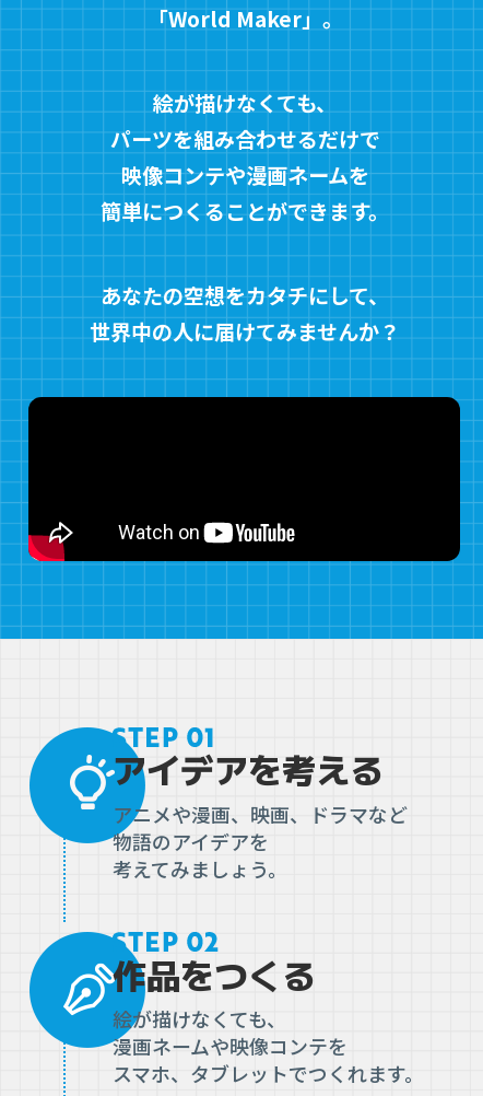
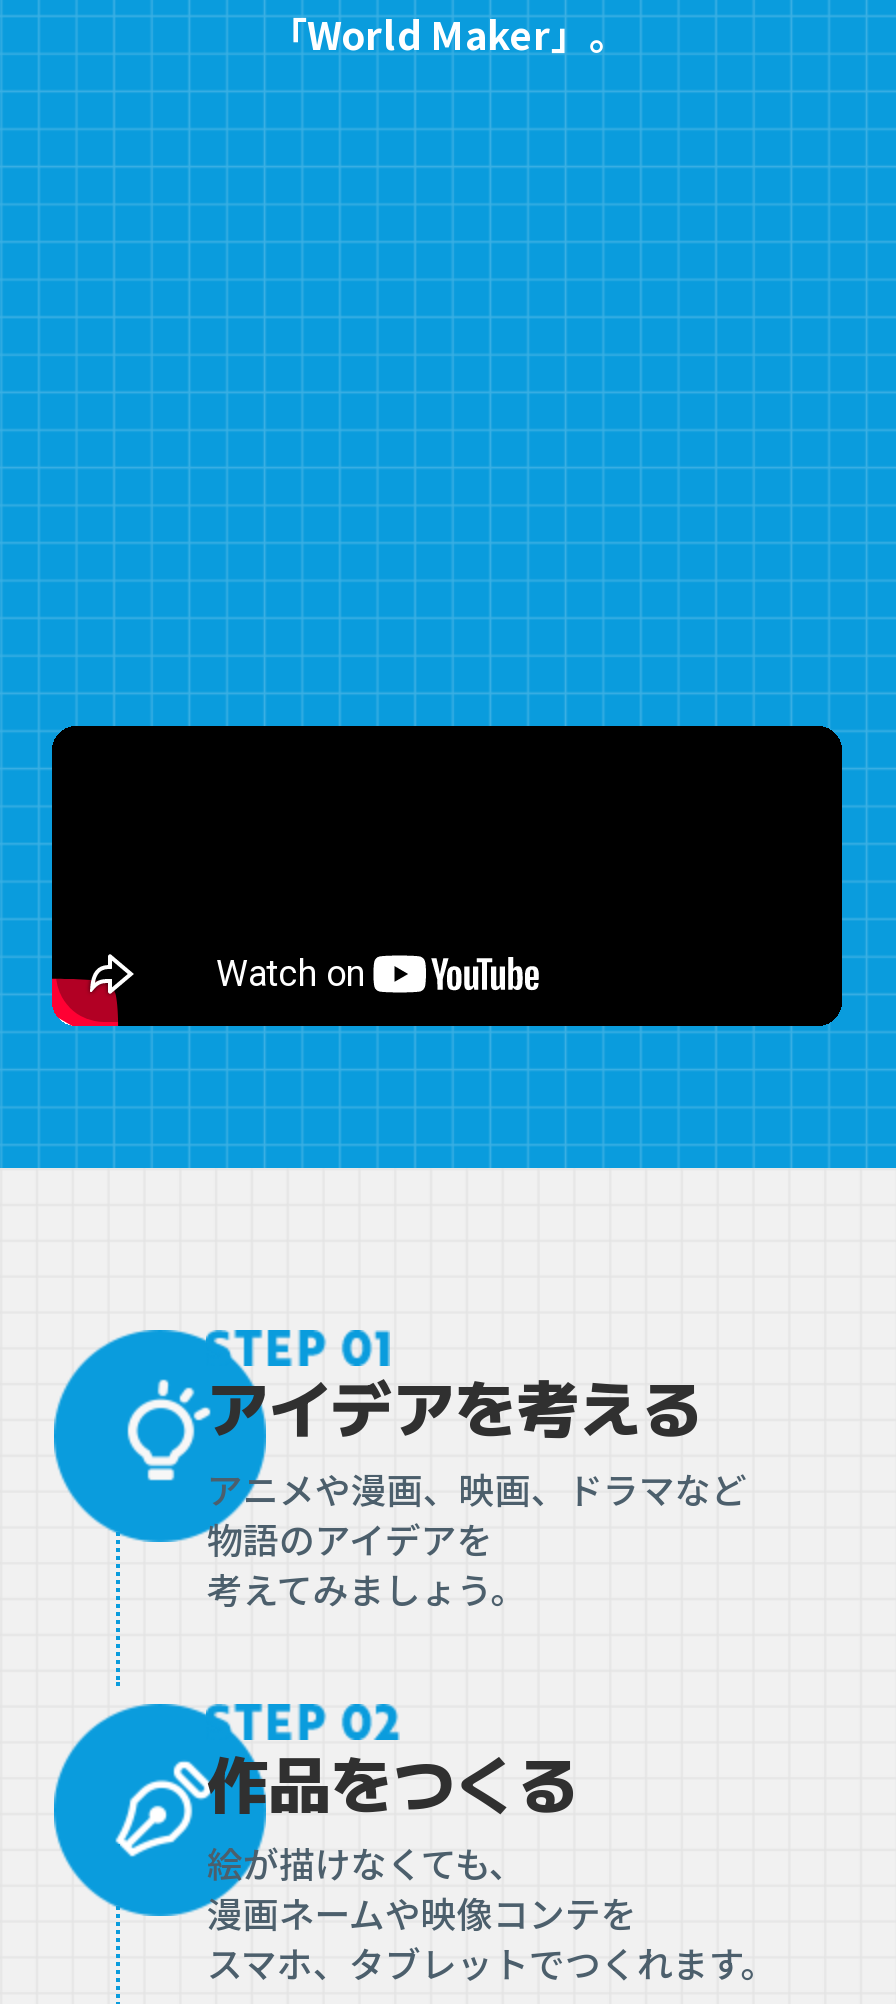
- 絵が描けなくても、
- パーツを組み合わせるだけで
- 映像コンテや漫画ネームを
- 簡単につくることができます。
- あなたの空想をカタチにして、
- 世界中の人に届けてみませんか？
